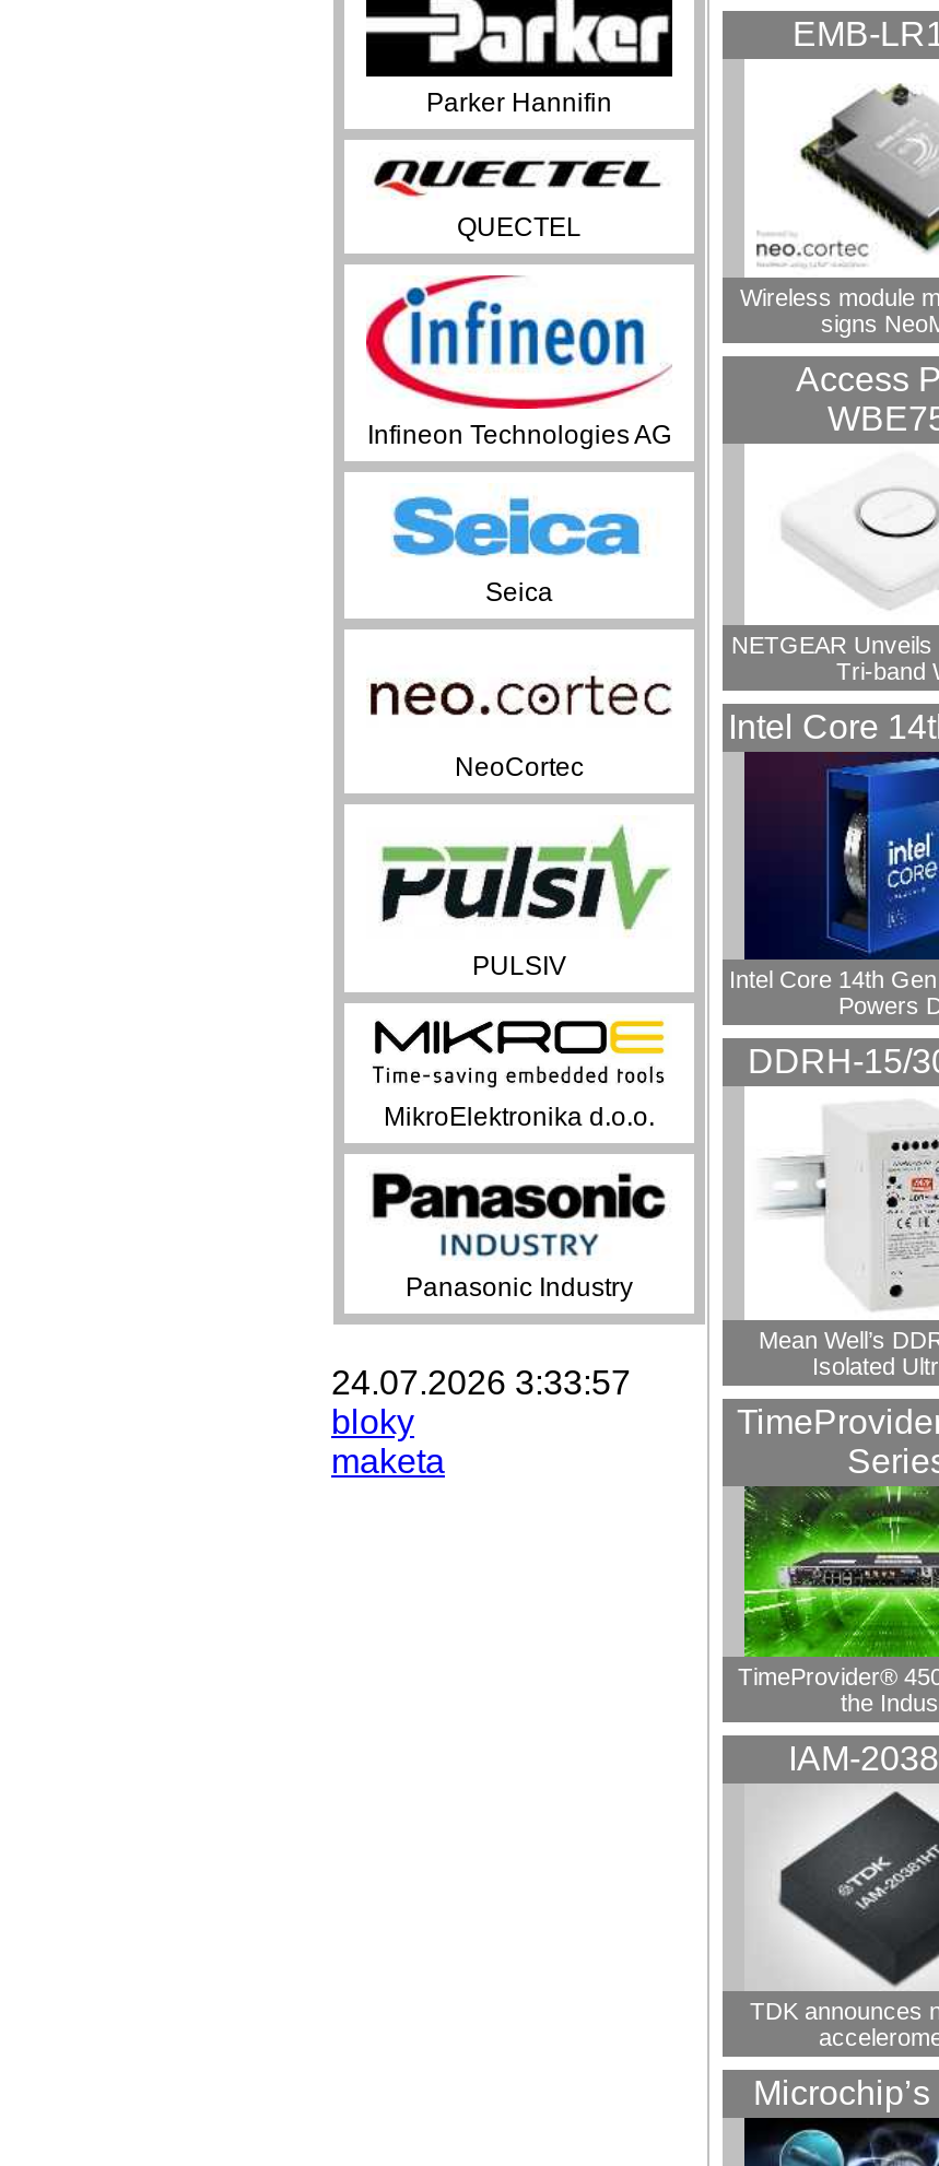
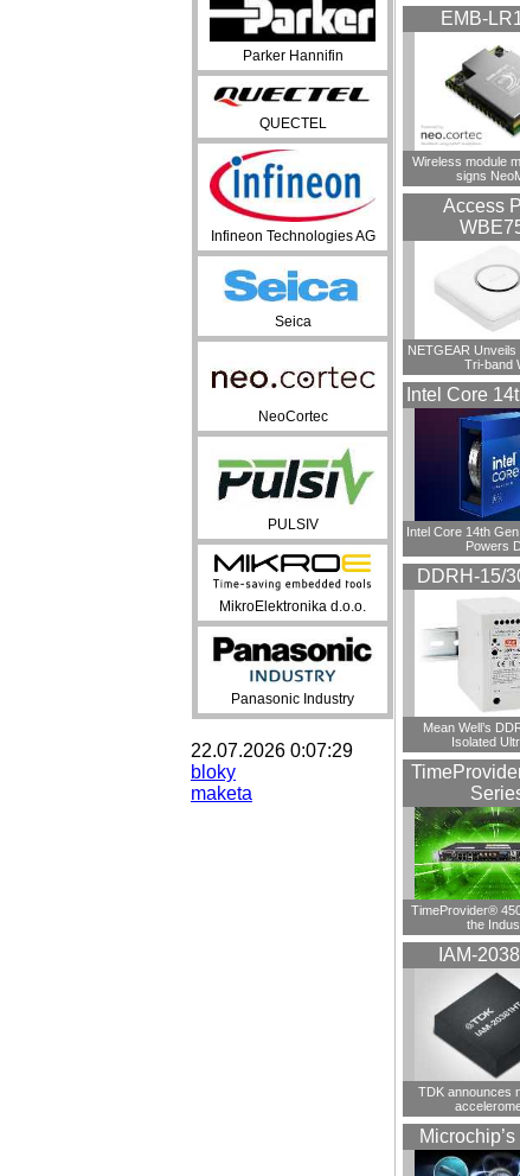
- 24.07.2026 3:33:57
+ 22.07.2026 0:07:29
